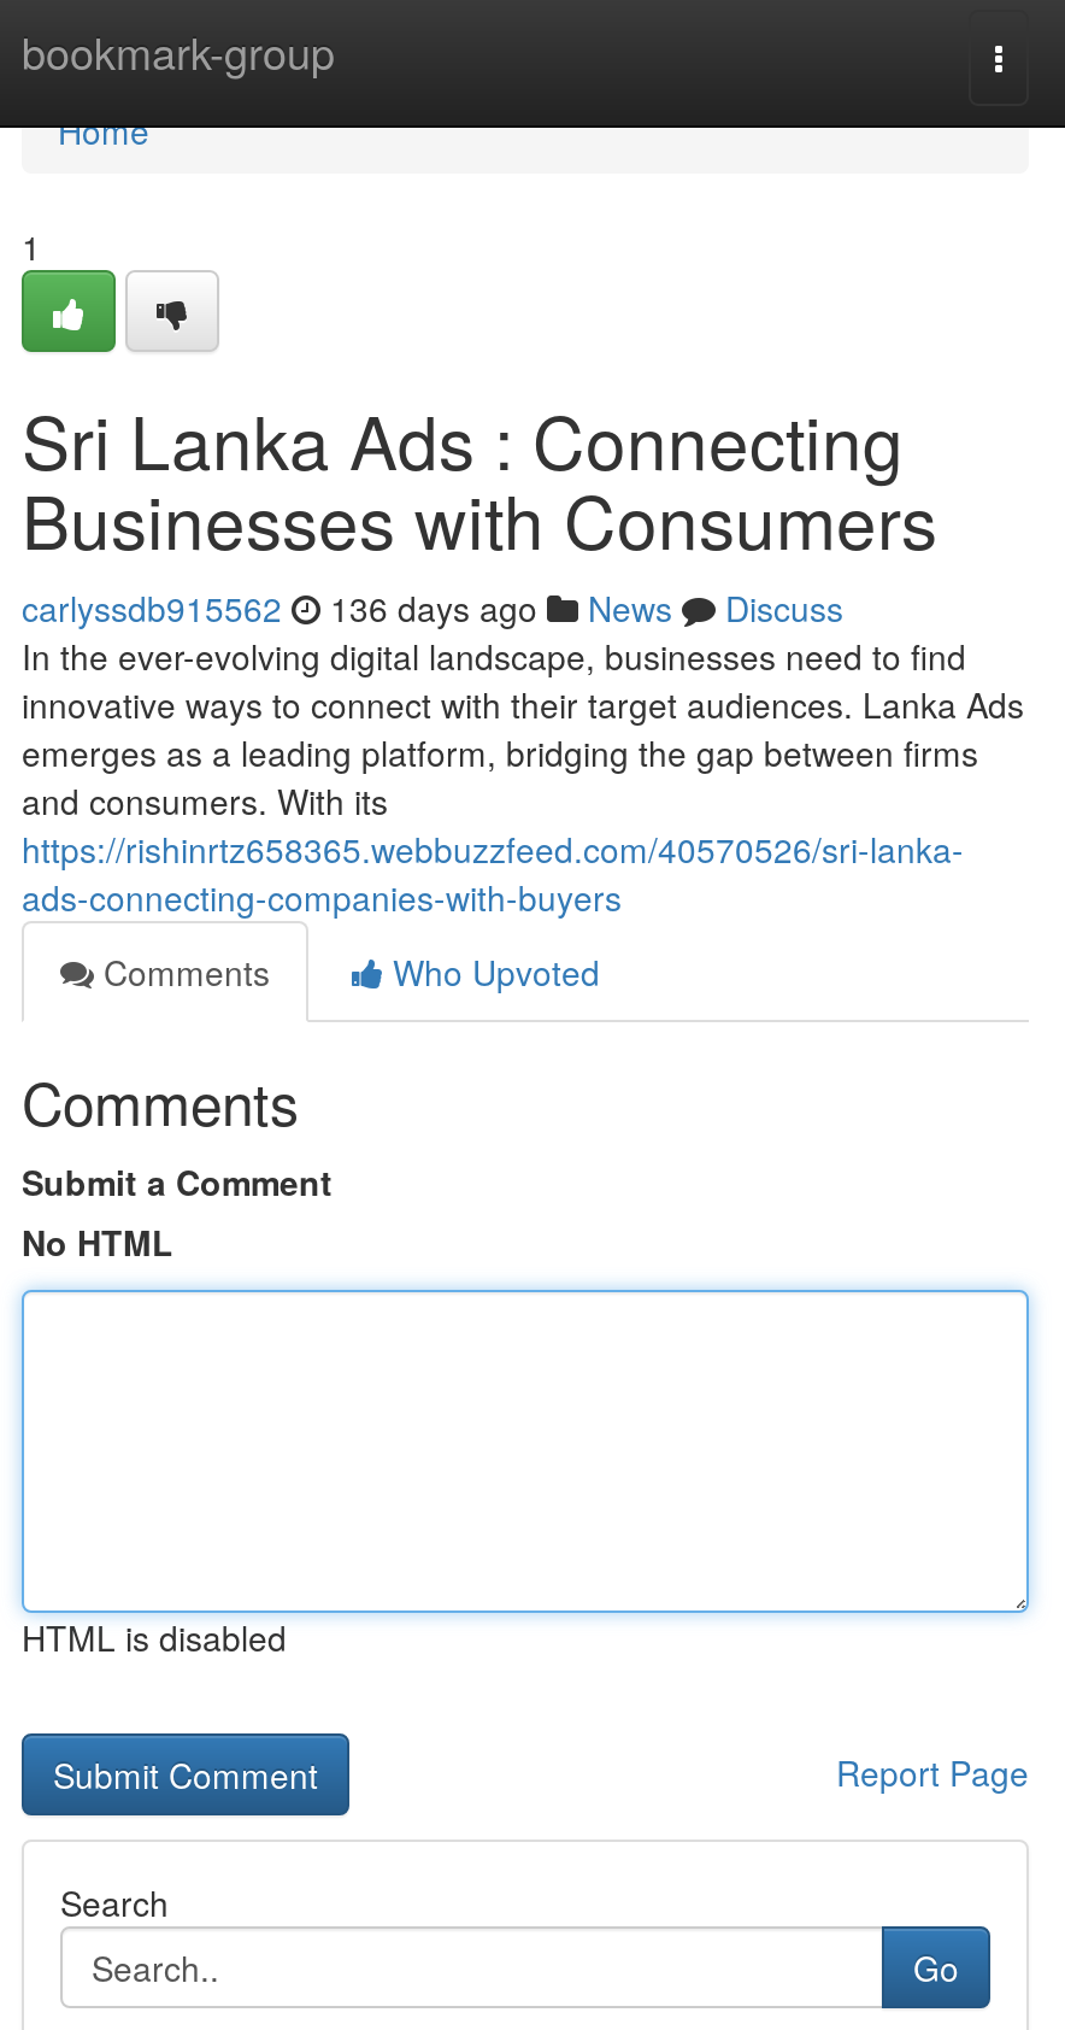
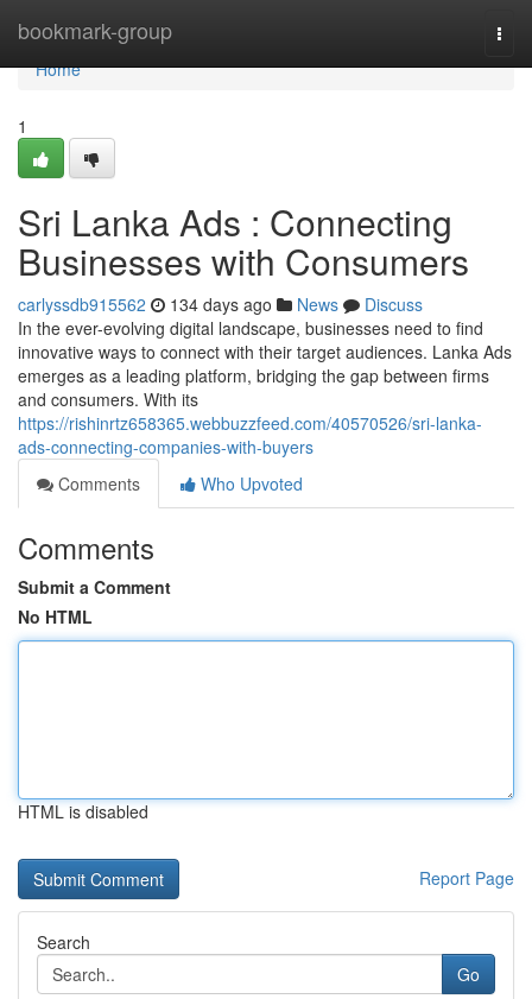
- carlyssdb915562 136 days ago News Discuss
+ carlyssdb915562 134 days ago News Discuss
